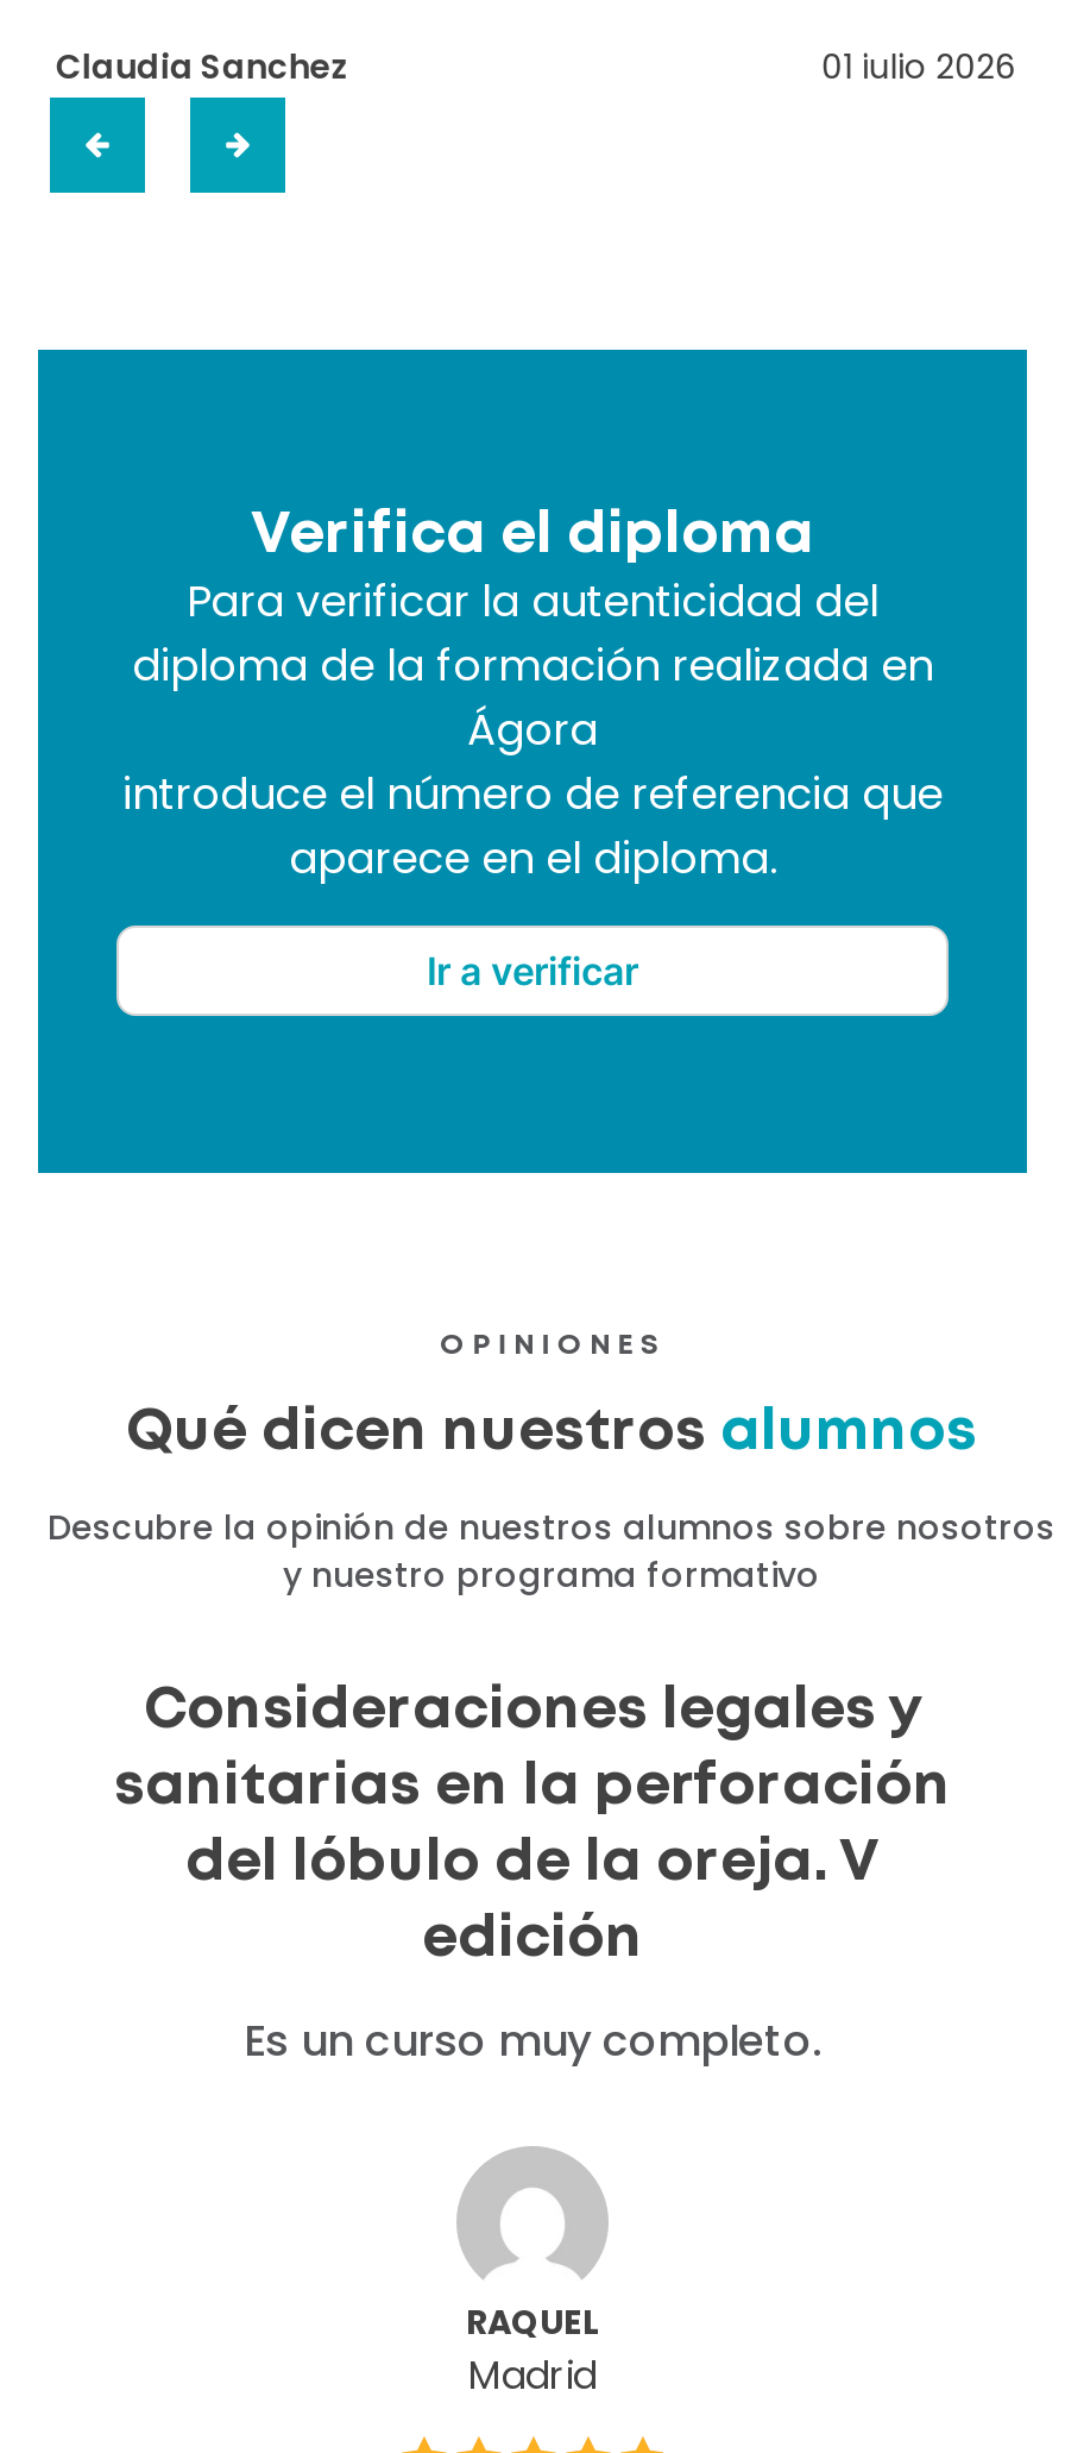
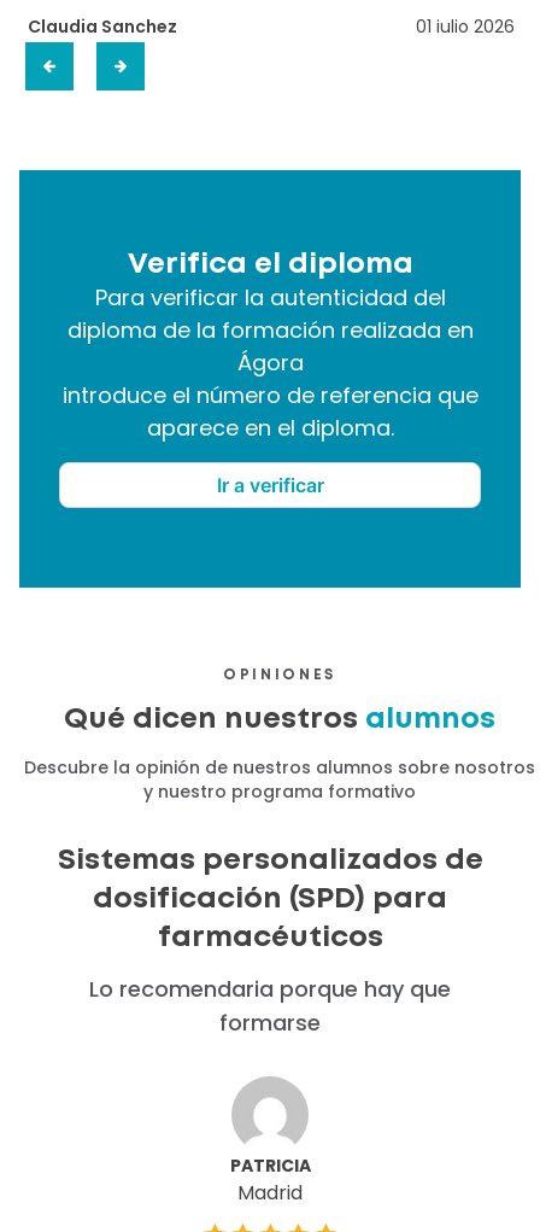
- Consideraciones legales y
- sanitarias en la perforación
- del lóbulo de la oreja. V
- edición
- Es un curso muy completo.
+ Sistemas personalizados de
+ dosificación (SPD) para
+ farmacéuticos
+ Lo recomendaria porque hay que
+ formarse

- RAQUEL
+ PATRICIA
